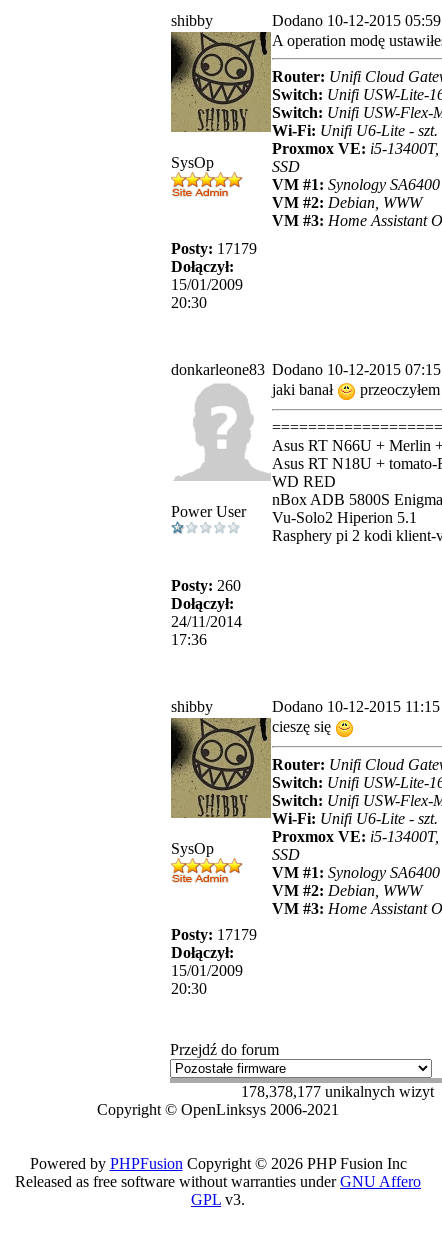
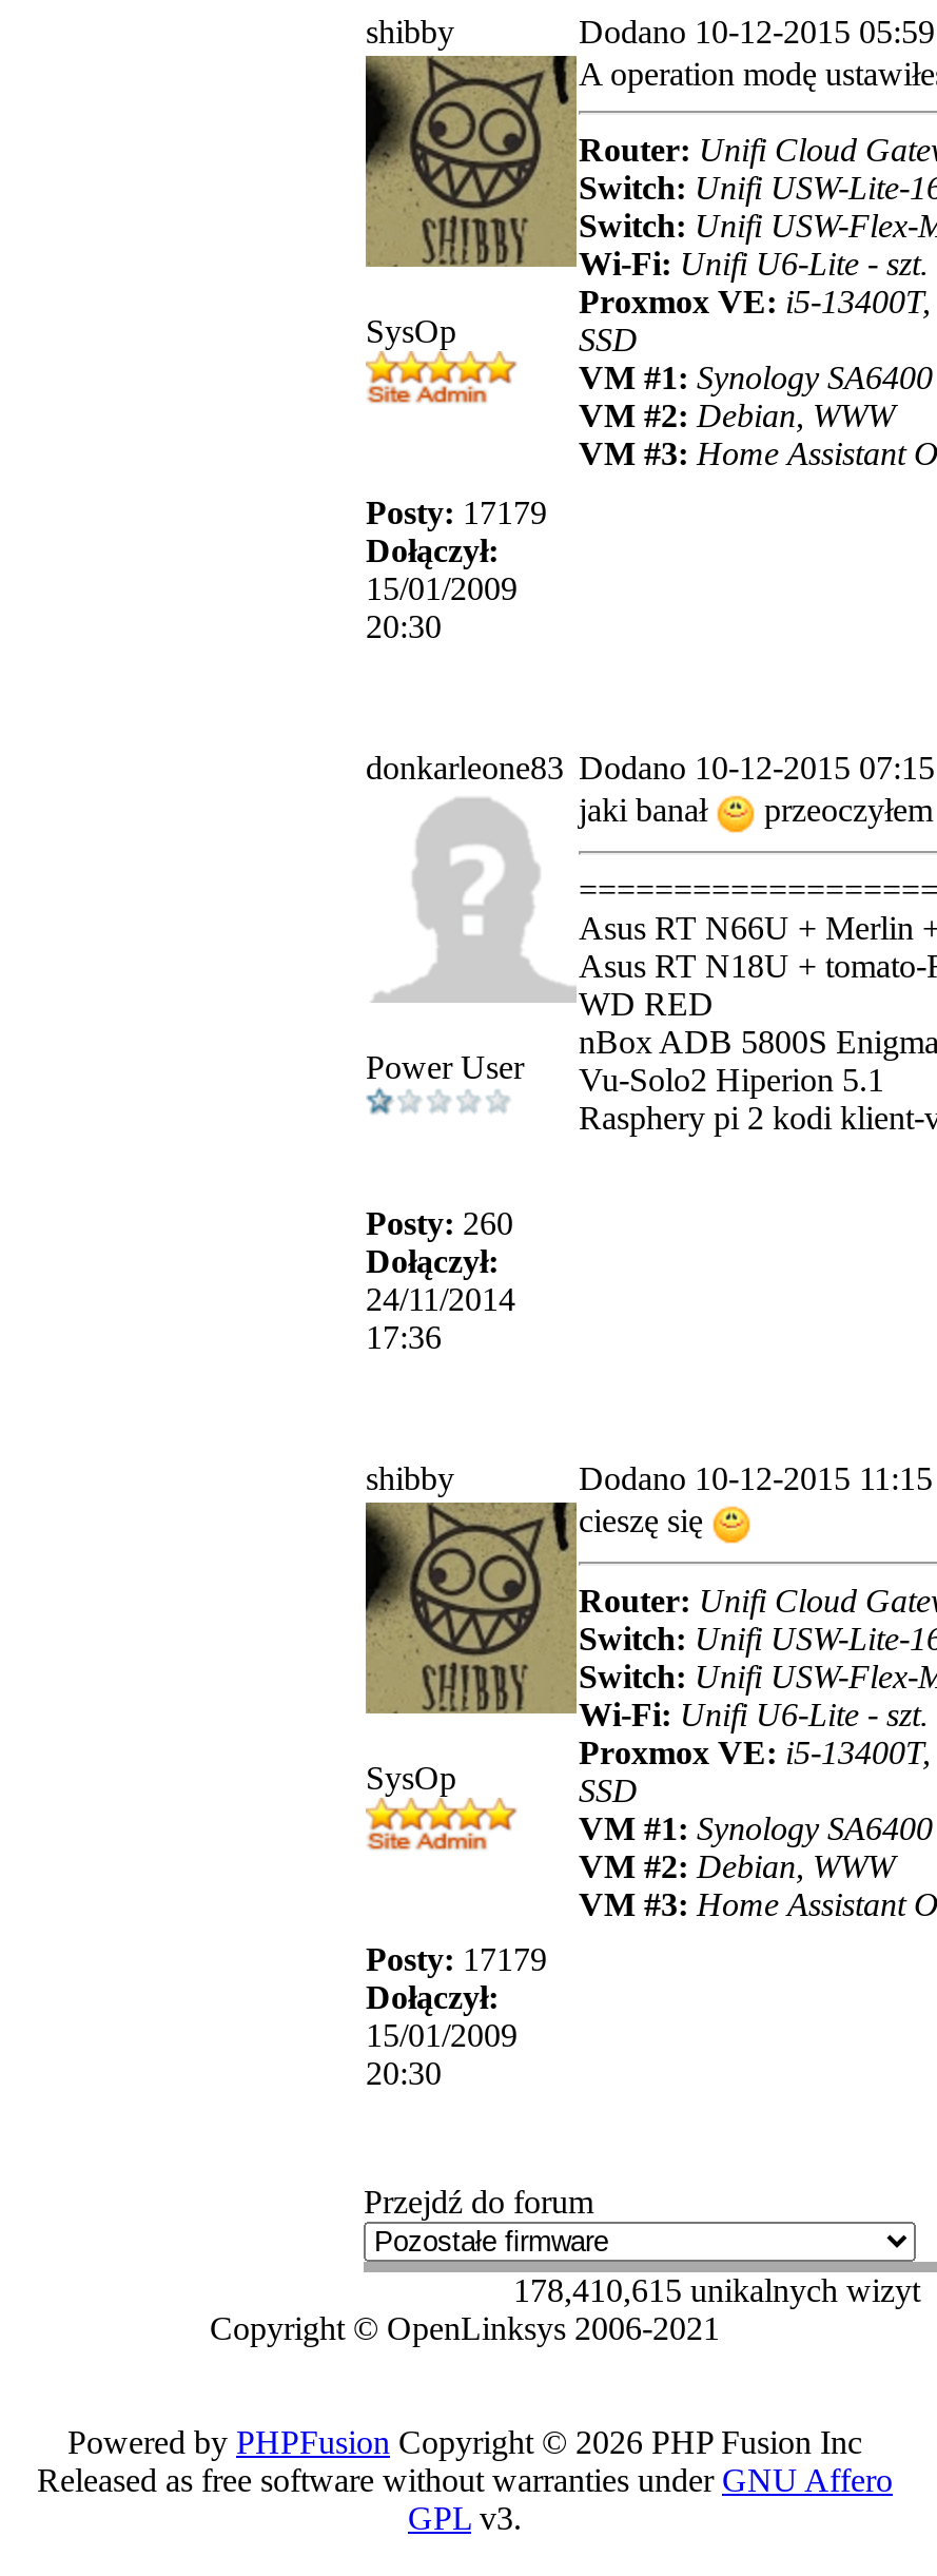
- 178,378,177 unikalnych wizyt
+ 178,410,615 unikalnych wizyt
